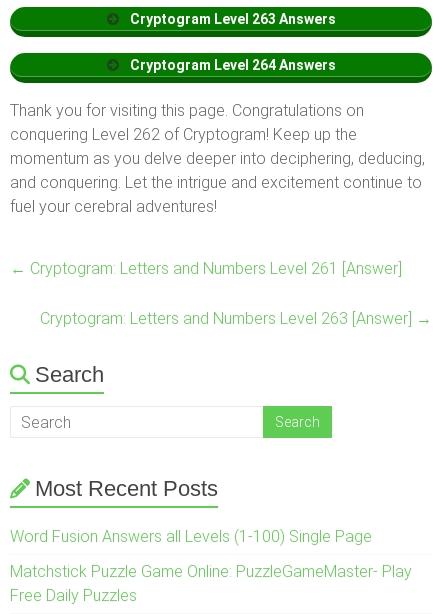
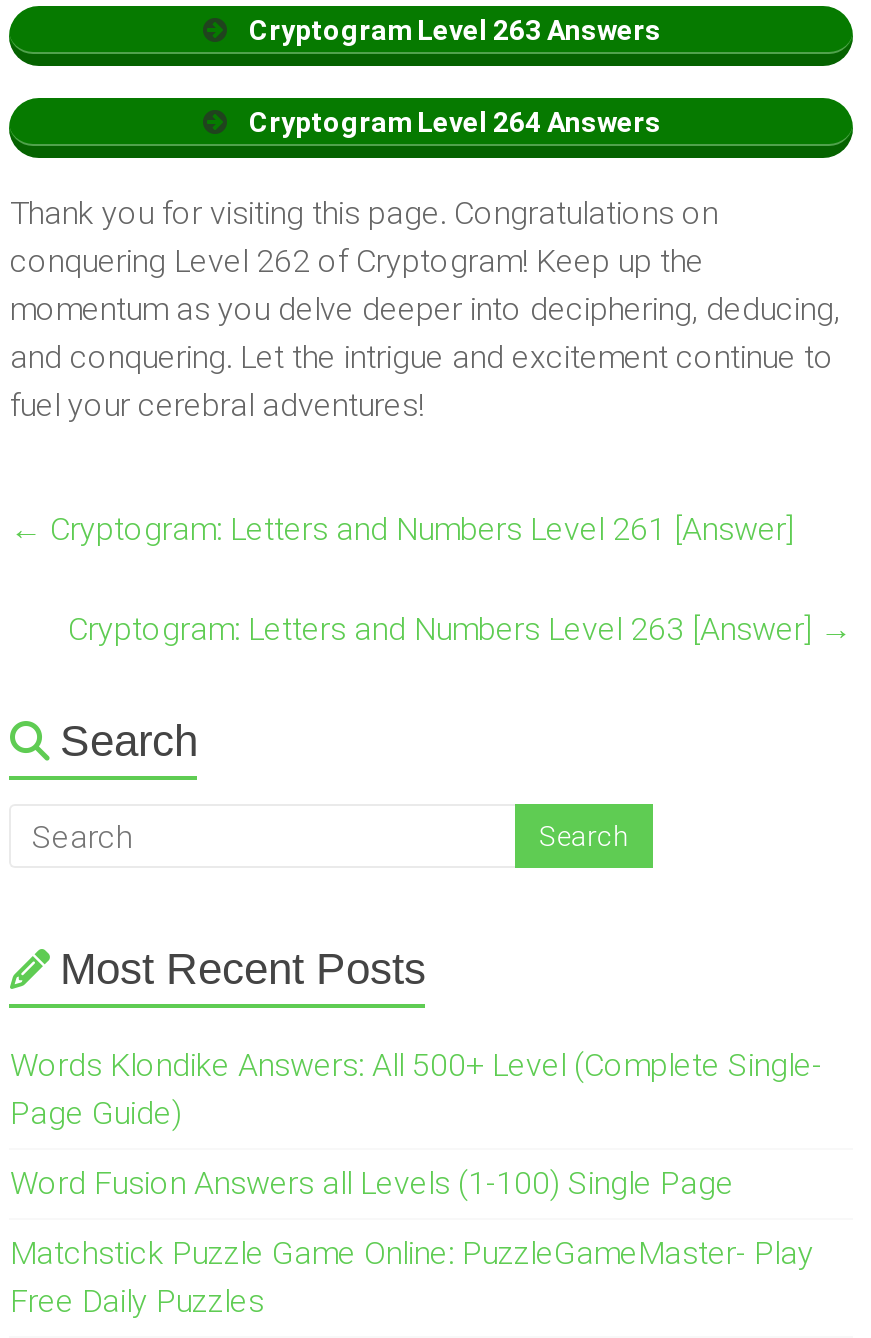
+ Words Klondike Answers: All 500+ Level (Complete Single-
+ Page Guide)
